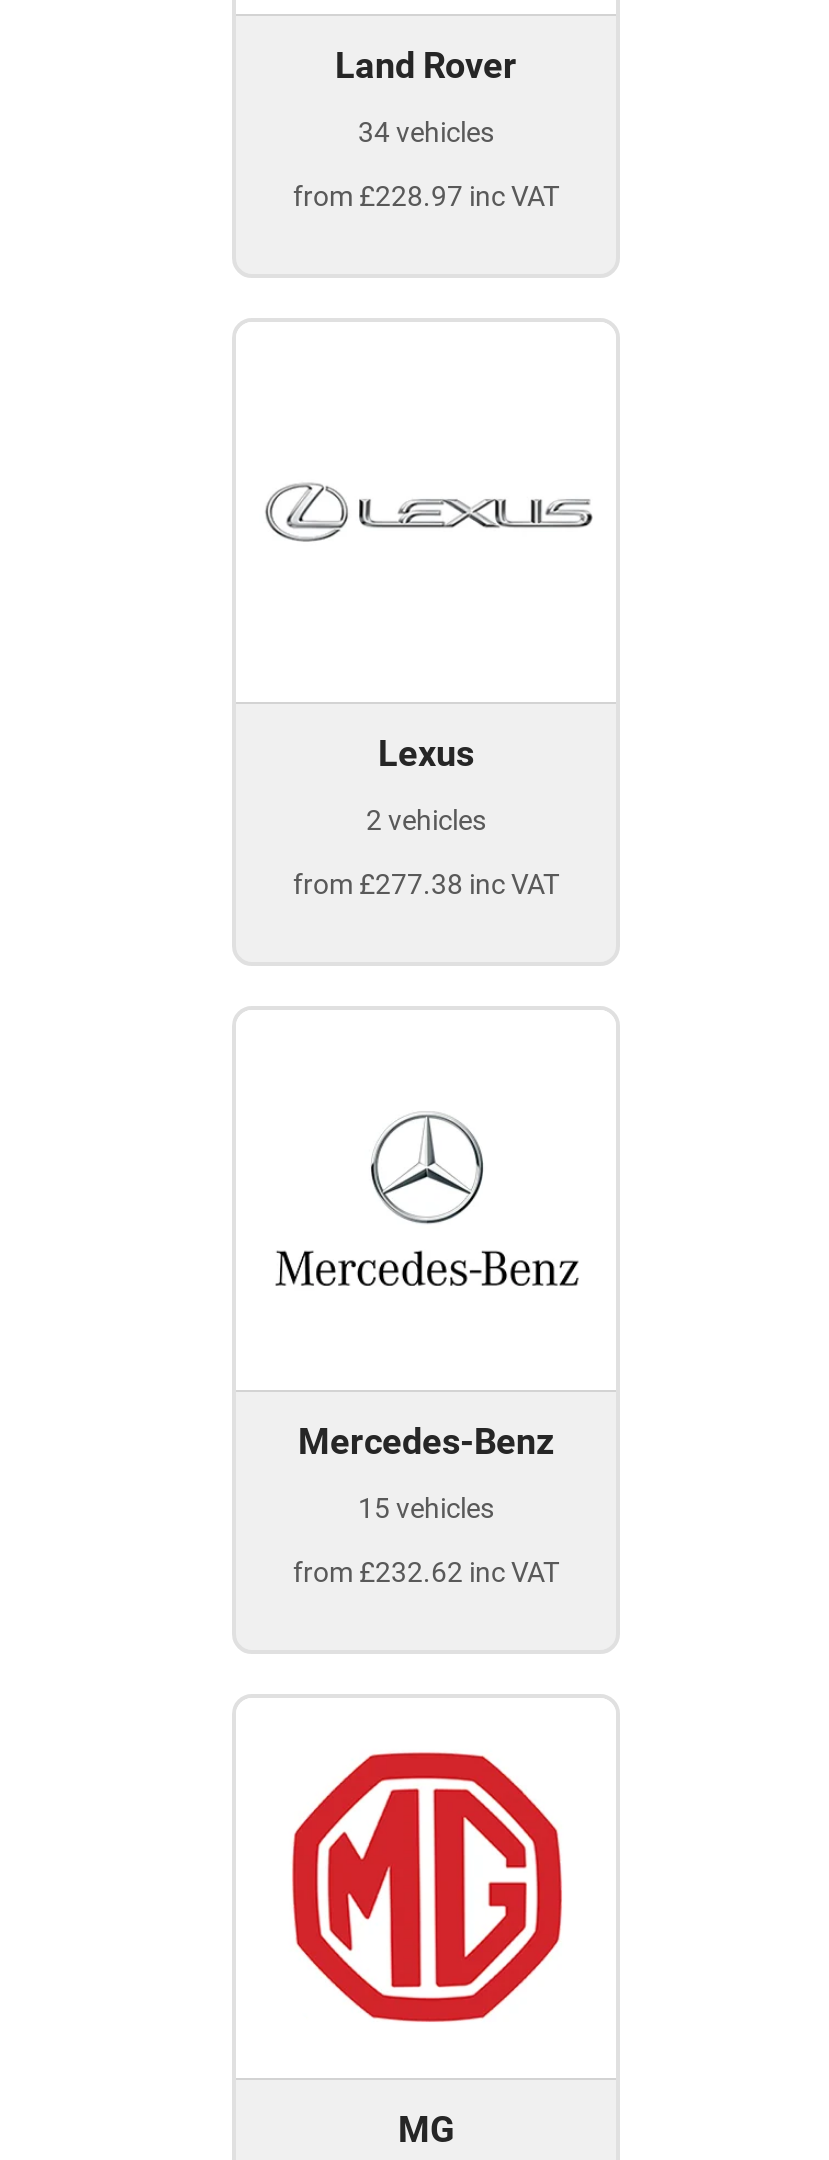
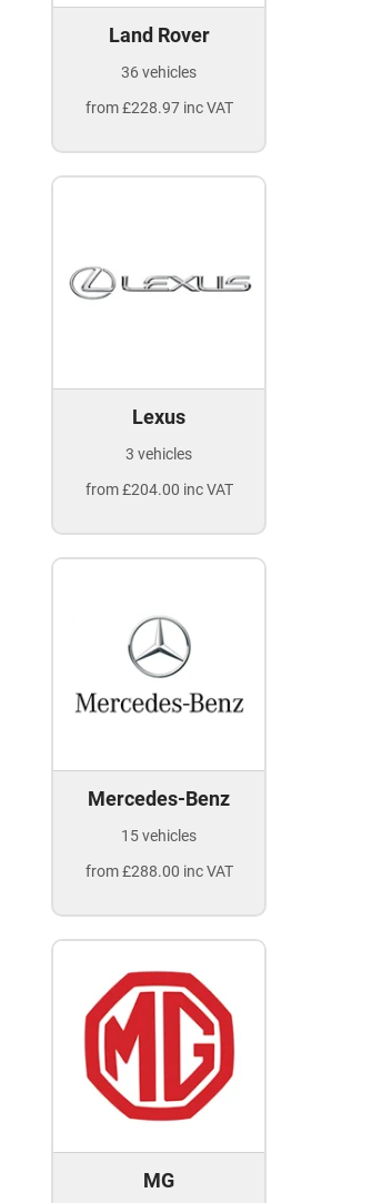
- 34 vehicles
+ 36 vehicles

- 2 vehicles
+ 3 vehicles

- from £277.38 inc VAT
+ from £204.00 inc VAT

- from £232.62 inc VAT
+ from £288.00 inc VAT
